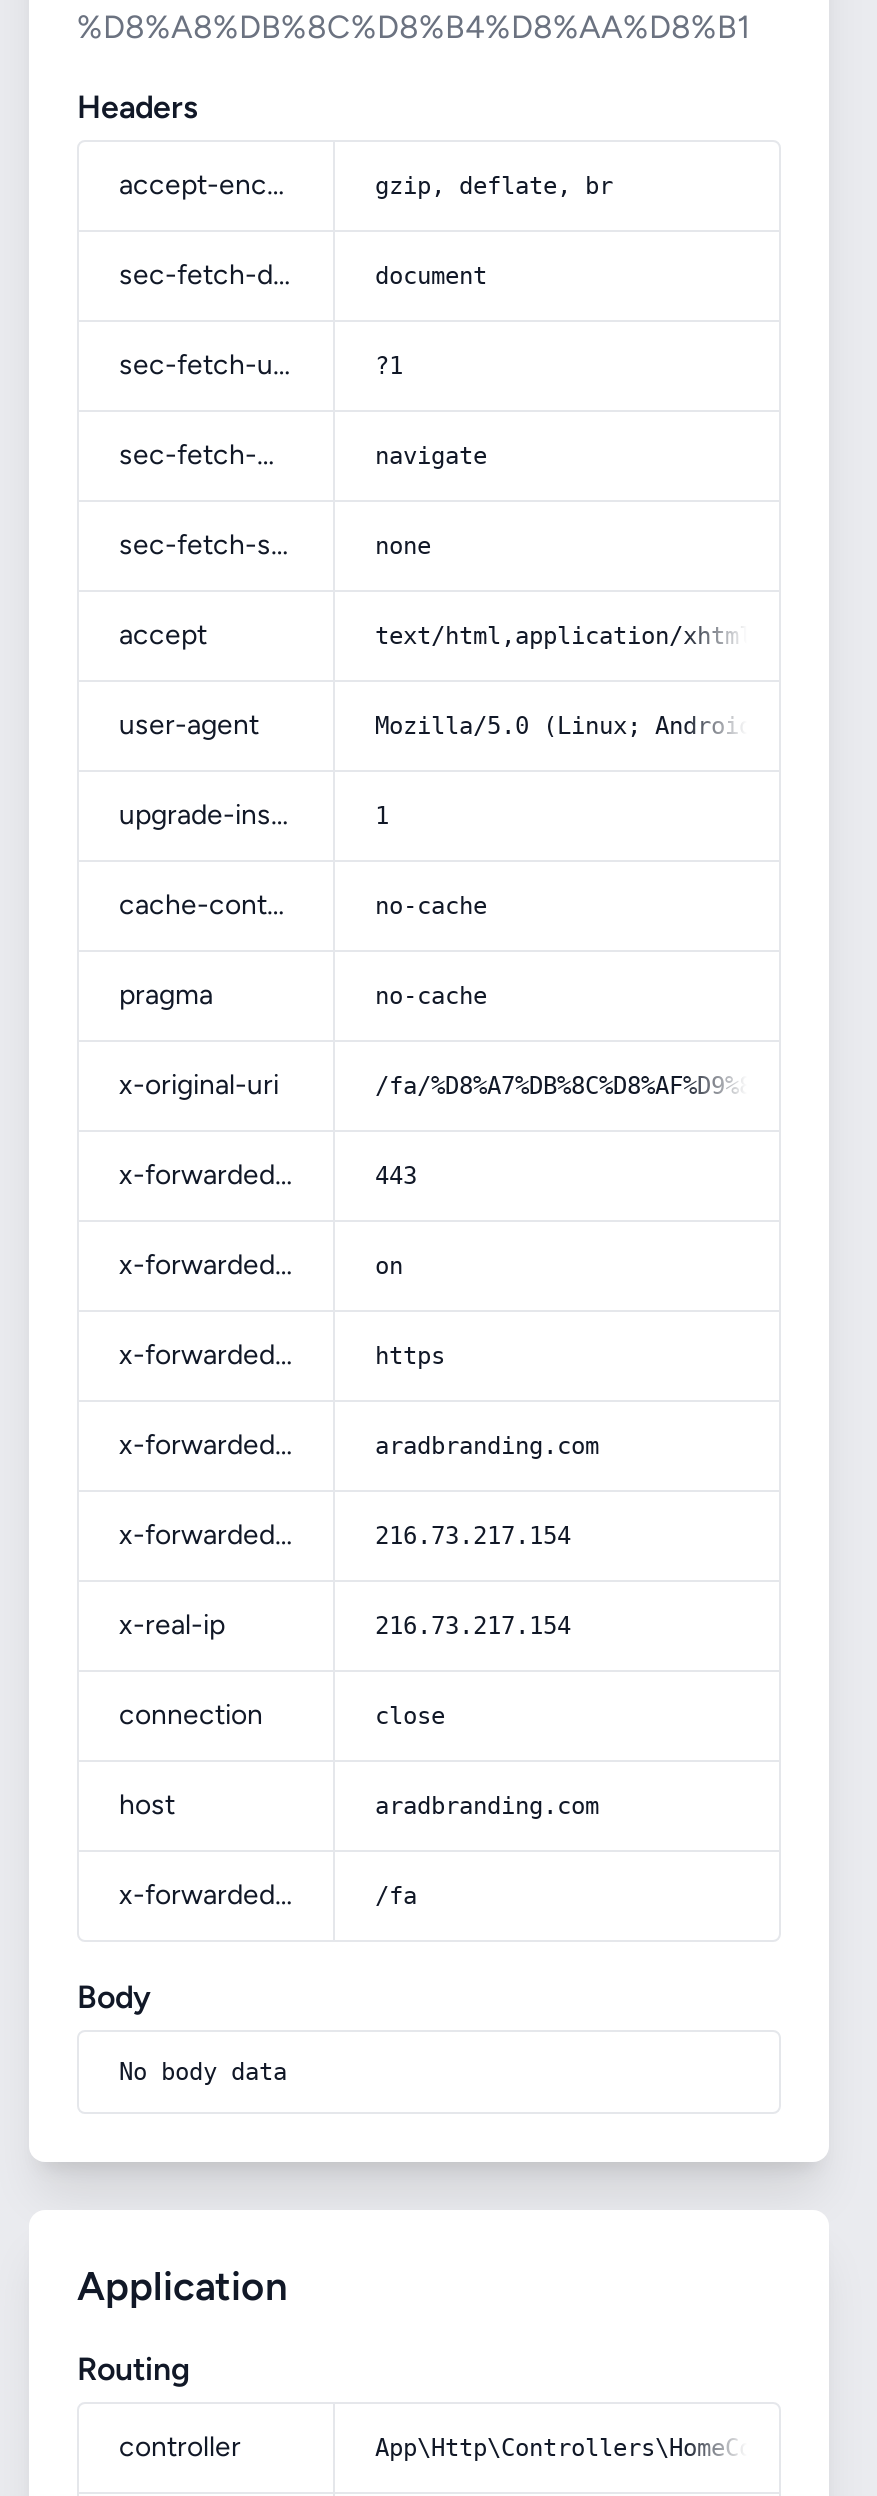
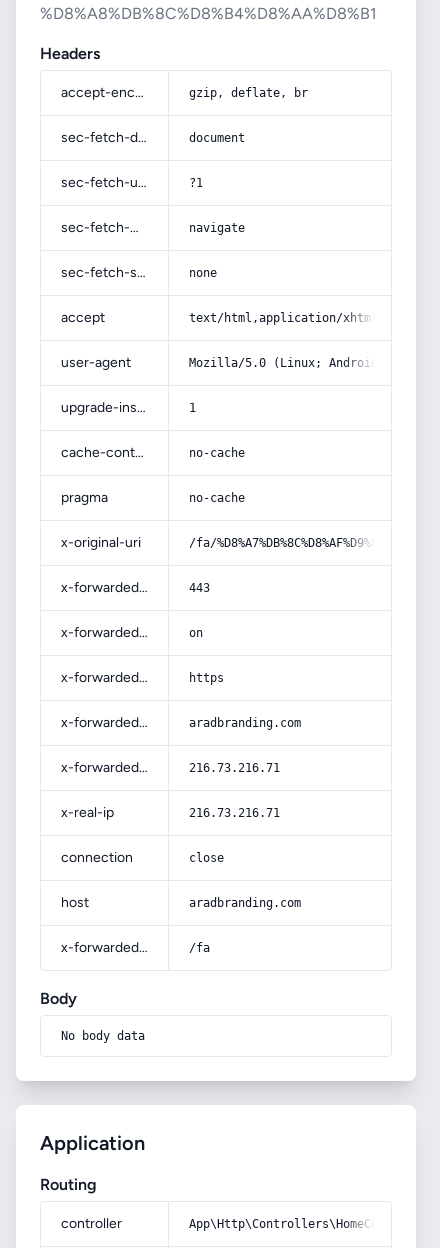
- 216.73.217.154
+ 216.73.216.71

- 216.73.217.154
+ 216.73.216.71
